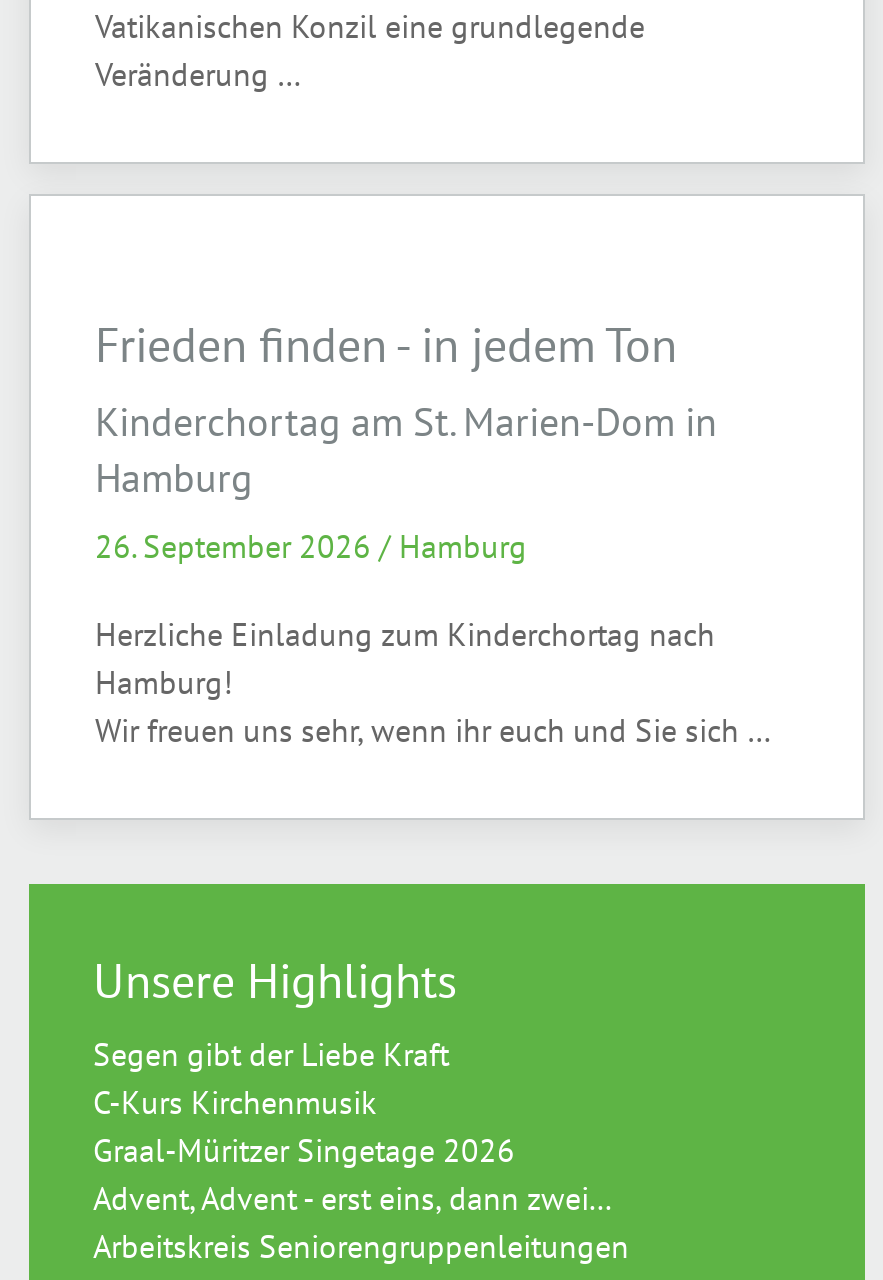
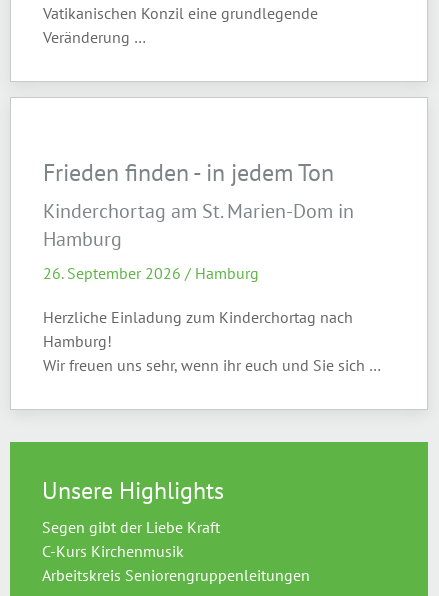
- Graal-Müritzer Singetage 2026
- Advent, Advent - erst eins, dann zwei...
